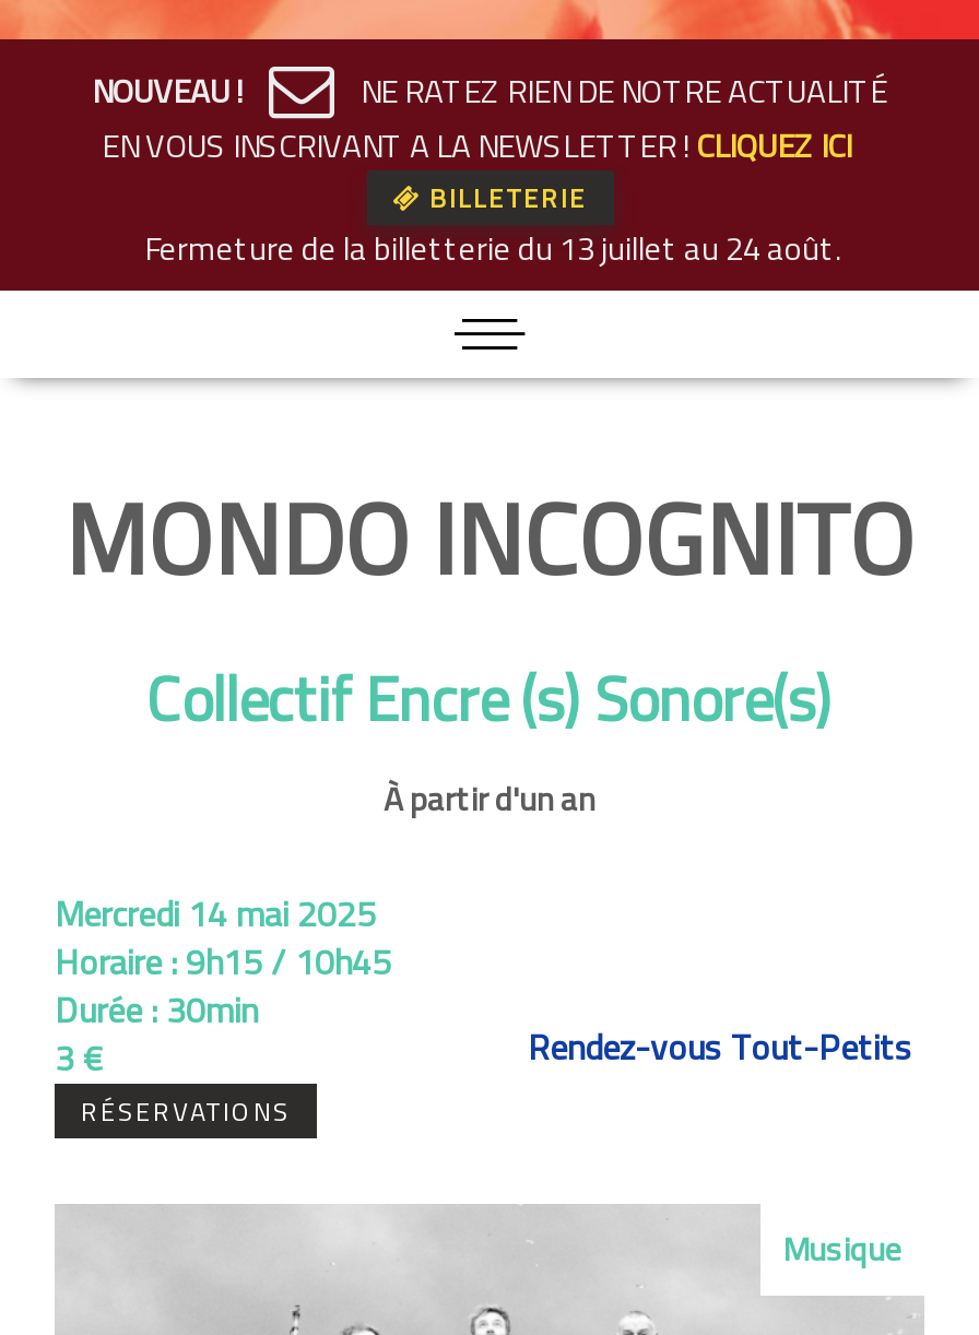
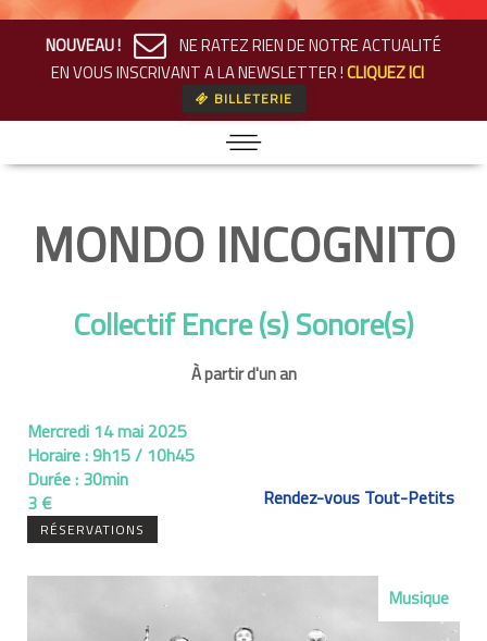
- Fermeture de la billetterie du 13 juillet au 24 août.
